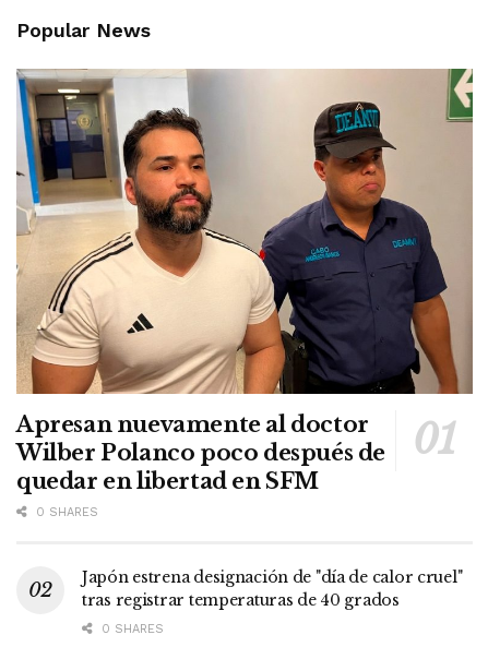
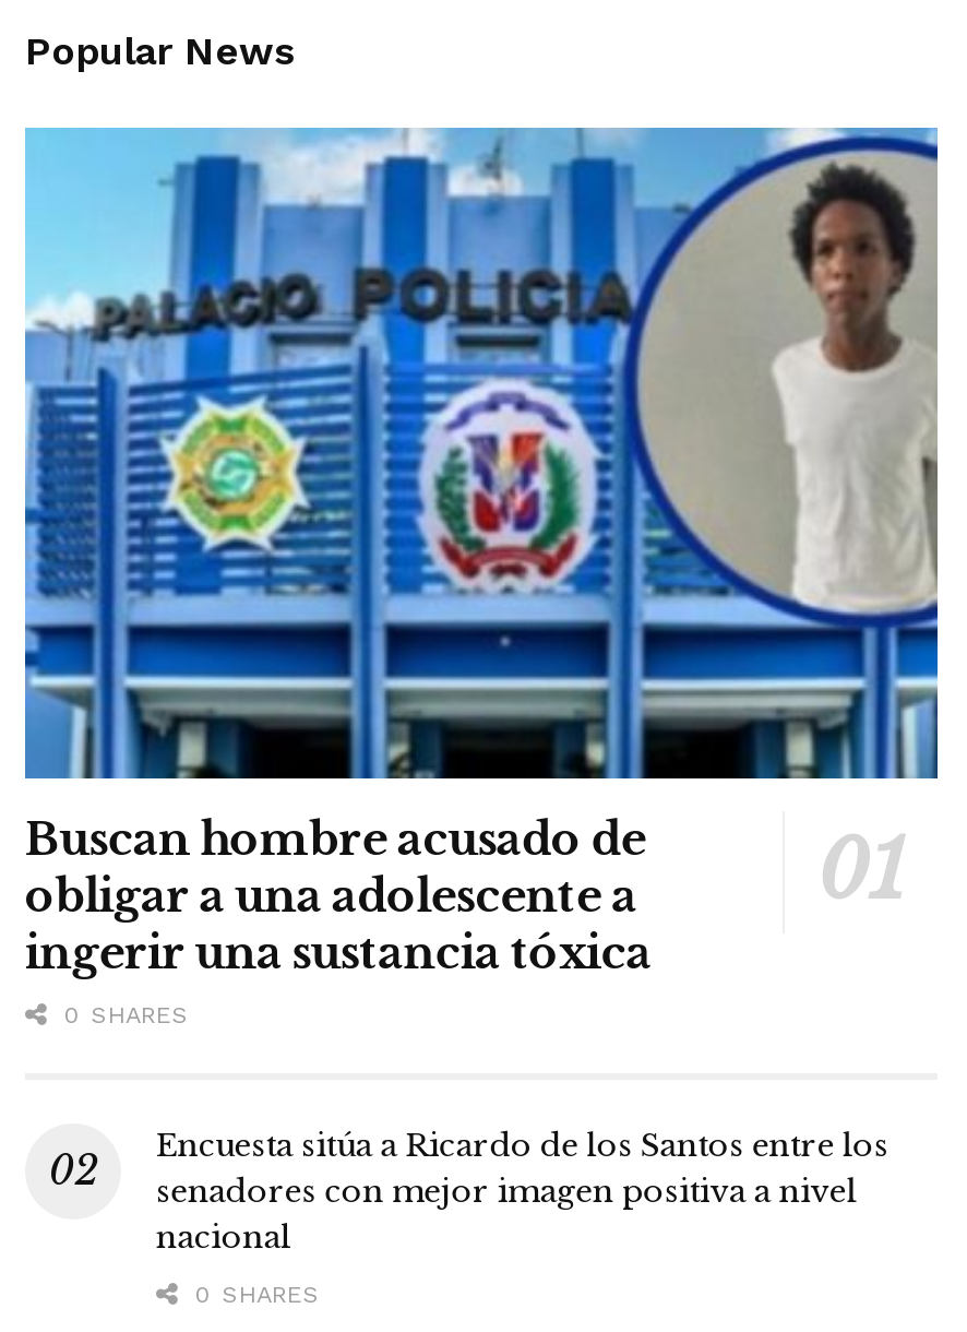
- [image]
- Apresan nuevamente al doctor
- Wilber Polanco poco después de
- quedar en libertad en SFM
+ [image]
+ Buscan hombre acusado de
+ obligar a una adolescente a
+ ingerir una sustancia tóxica

- Japón estrena designación de "día de calor cruel"
- tras registrar temperaturas de 40 grados
+ Encuesta sitúa a Ricardo de los Santos entre los
+ senadores con mejor imagen positiva a nivel
+ nacional
